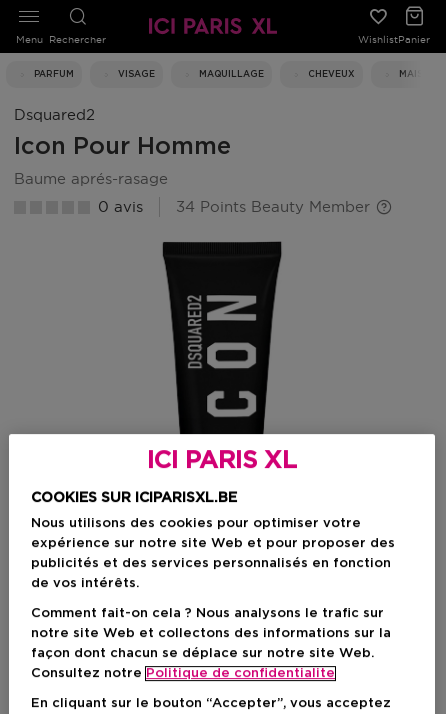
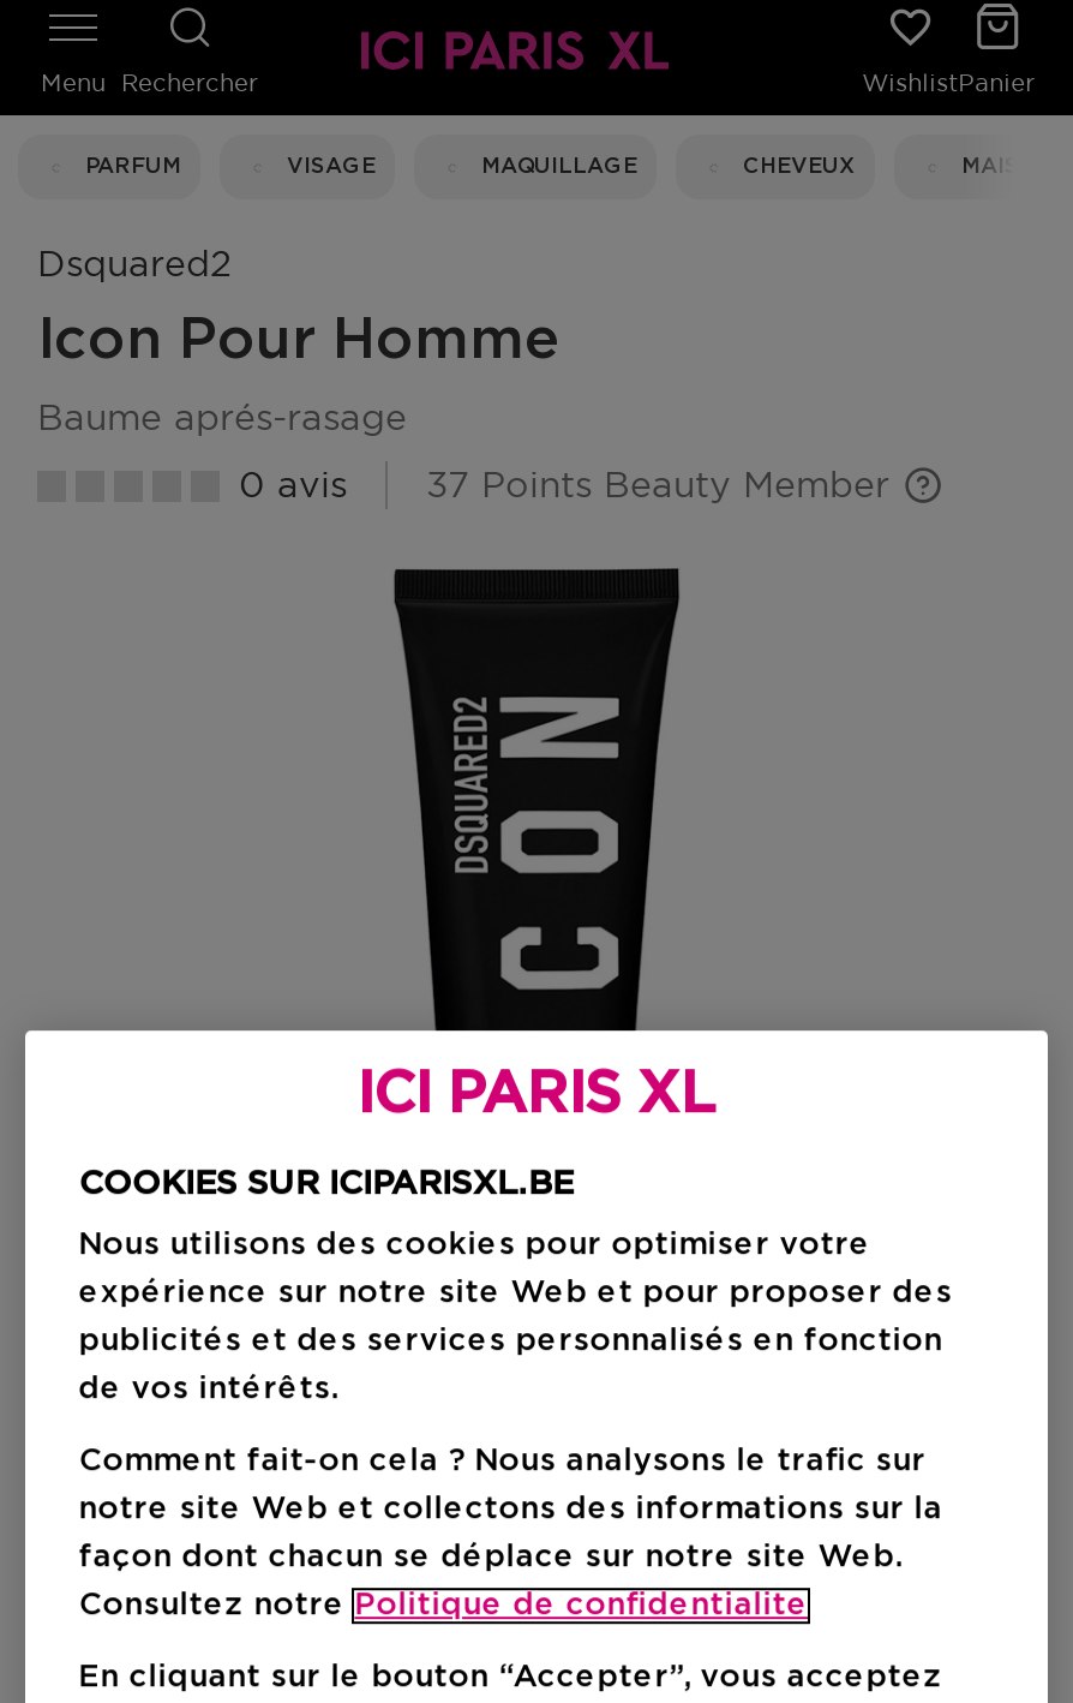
- 34 Points Beauty Member
+ 37 Points Beauty Member
